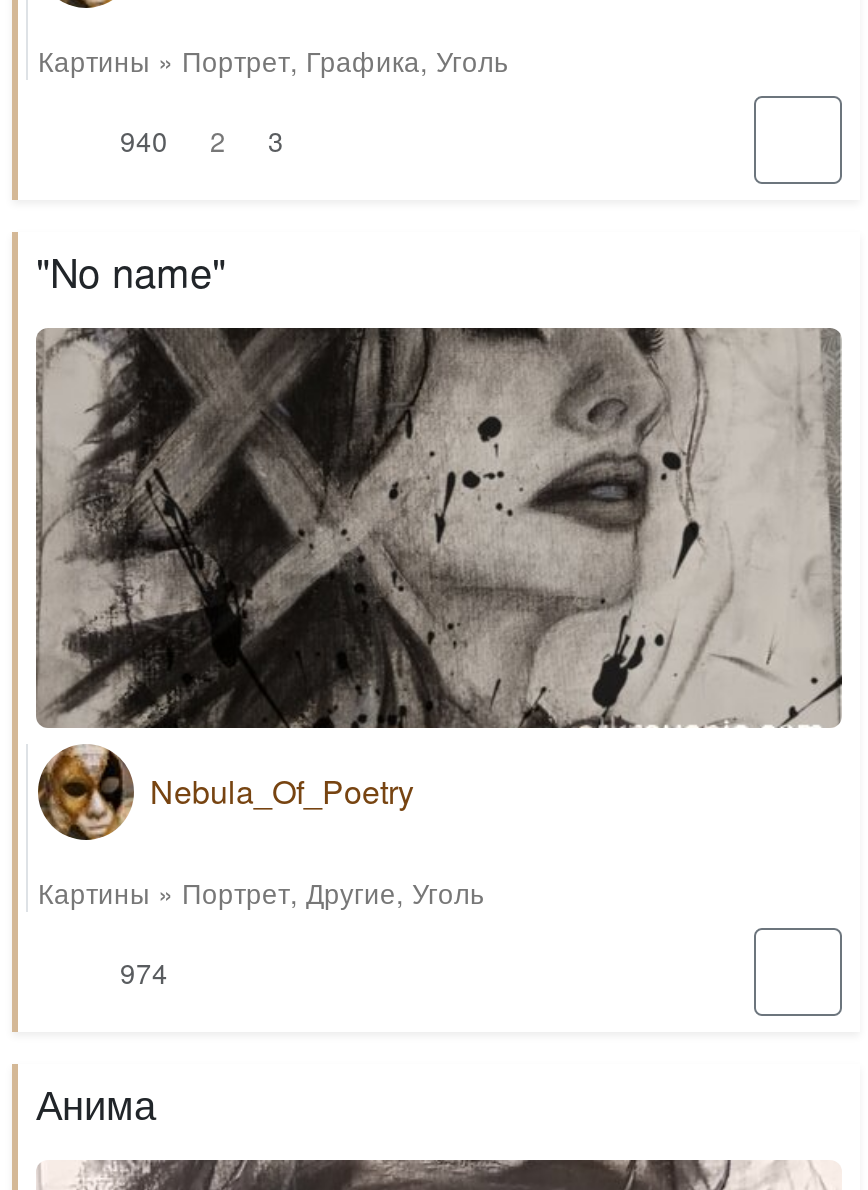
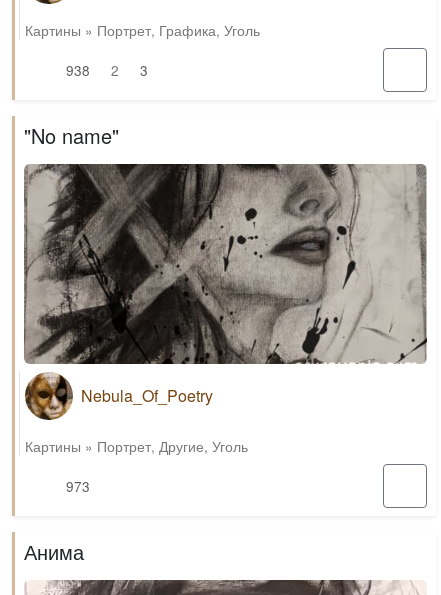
- 940 2 3
+ 938 2 3

- 974
+ 973
